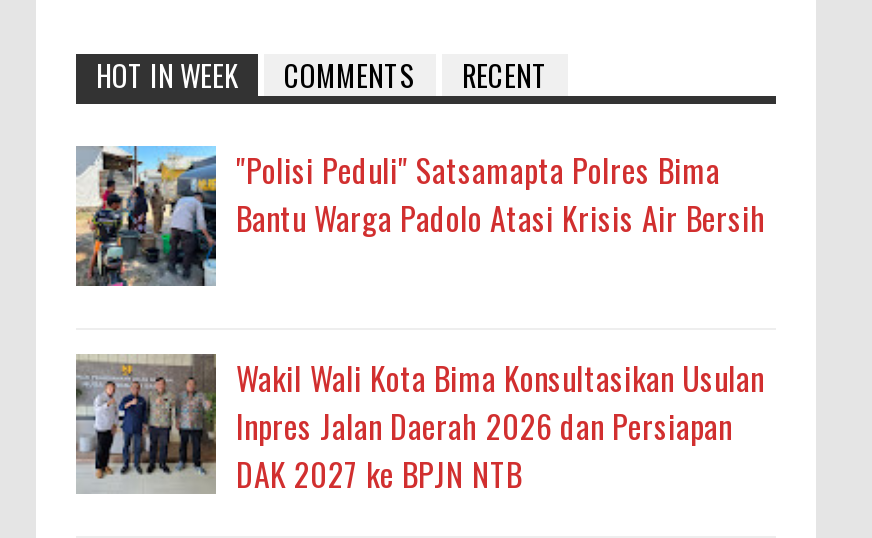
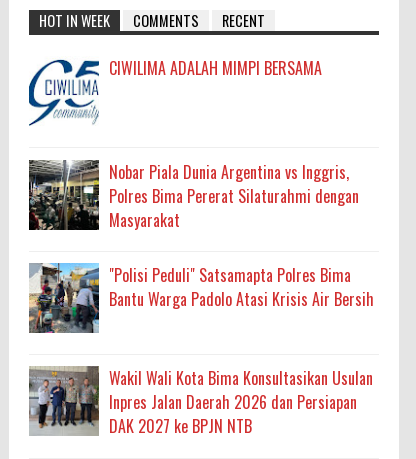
+ [image]
+ CIWILIMA ADALAH MIMPI BERSAMA

+ [image]
+ Nobar Piala Dunia Argentina vs Inggris,
+ Polres Bima Pererat Silaturahmi dengan
+ Masyarakat
